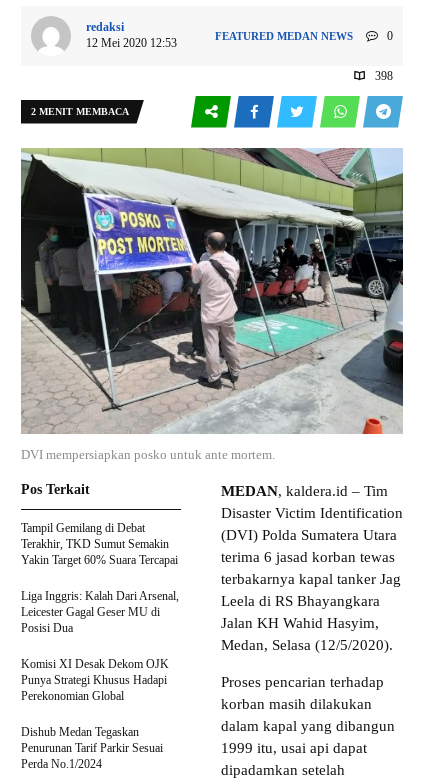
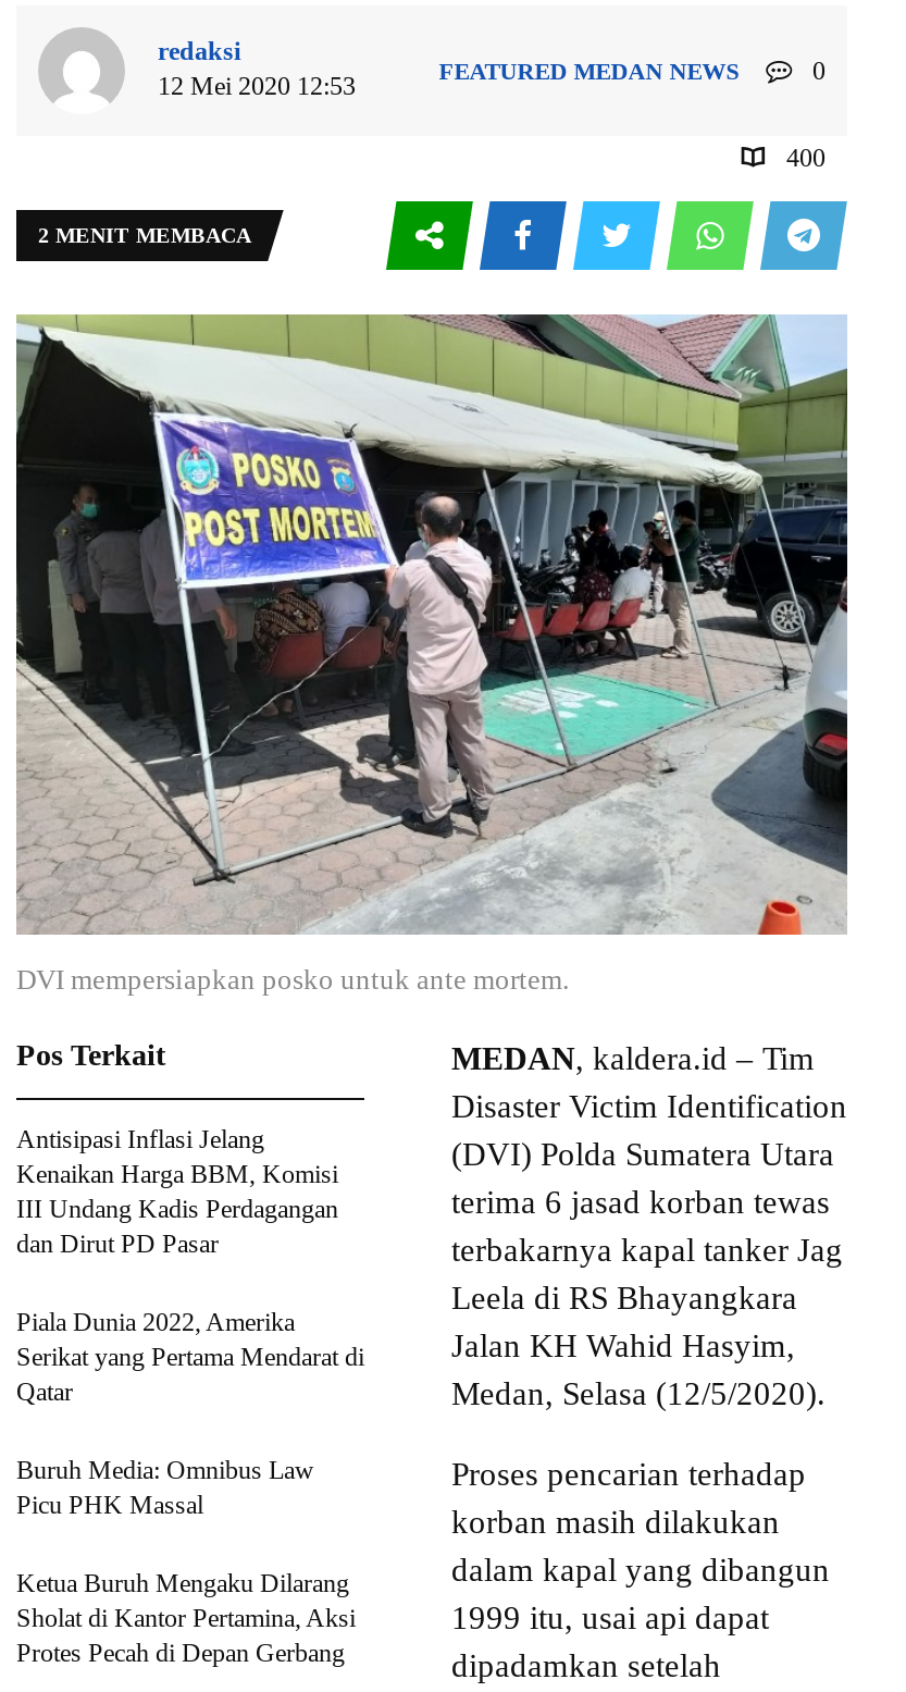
- 398
+ 400

- Tampil Gemilang di Debat
- Terakhir, TKD Sumut Semakin
- Yakin Target 60% Suara Tercapai
+ Antisipasi Inflasi Jelang
+ Kenaikan Harga BBM, Komisi
+ III Undang Kadis Perdagangan
+ dan Dirut PD Pasar

- Liga Inggris: Kalah Dari Arsenal,
- Leicester Gagal Geser MU di
- Posisi Dua
+ Piala Dunia 2022, Amerika
+ Serikat yang Pertama Mendarat di
+ Qatar

- Komisi XI Desak Dekom OJK
- Punya Strategi Khusus Hadapi
- Perekonomian Global
+ Buruh Media: Omnibus Law
+ Picu PHK Massal

- Dishub Medan Tegaskan
- Penurunan Tarif Parkir Sesuai
- Perda No.1/2024
+ Ketua Buruh Mengaku Dilarang
+ Sholat di Kantor Pertamina, Aksi
+ Protes Pecah di Depan Gerbang
